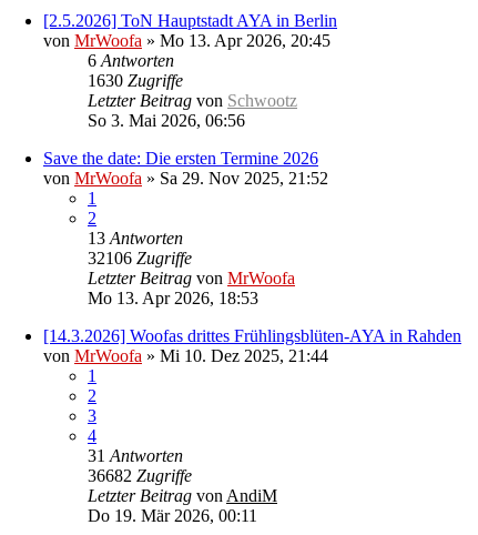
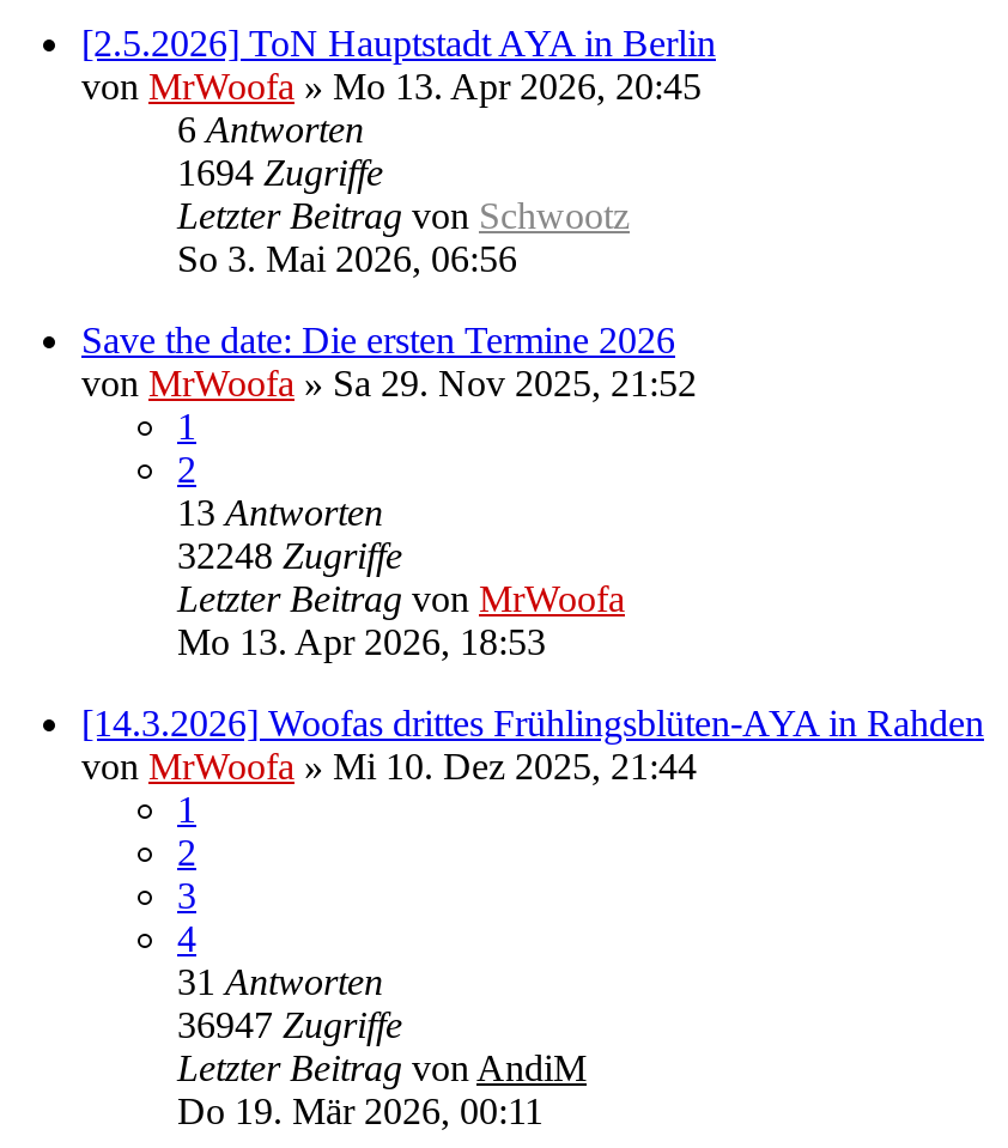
- 1630 Zugriffe
+ 1694 Zugriffe

- 32106 Zugriffe
+ 32248 Zugriffe

- 36682 Zugriffe
+ 36947 Zugriffe
